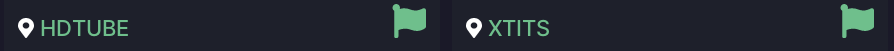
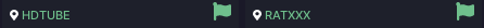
- XTITS
+ RATXXX
